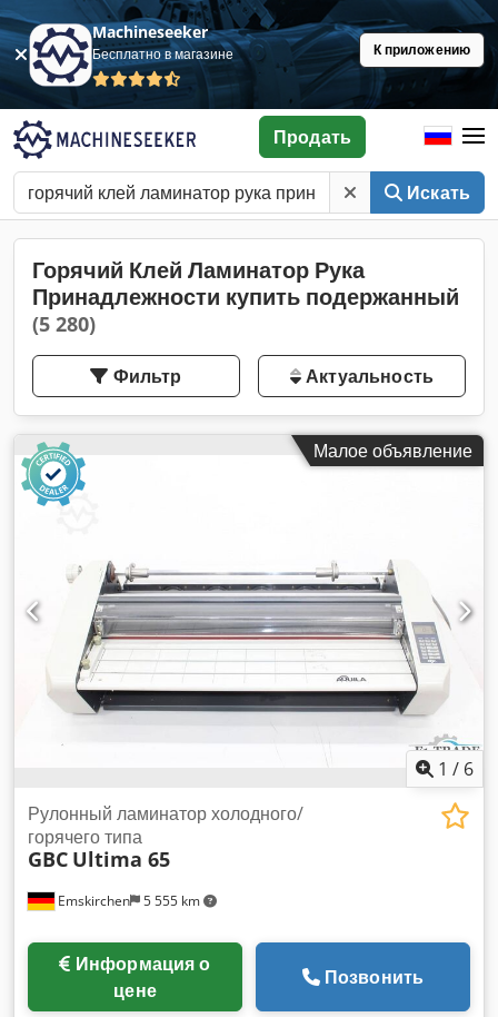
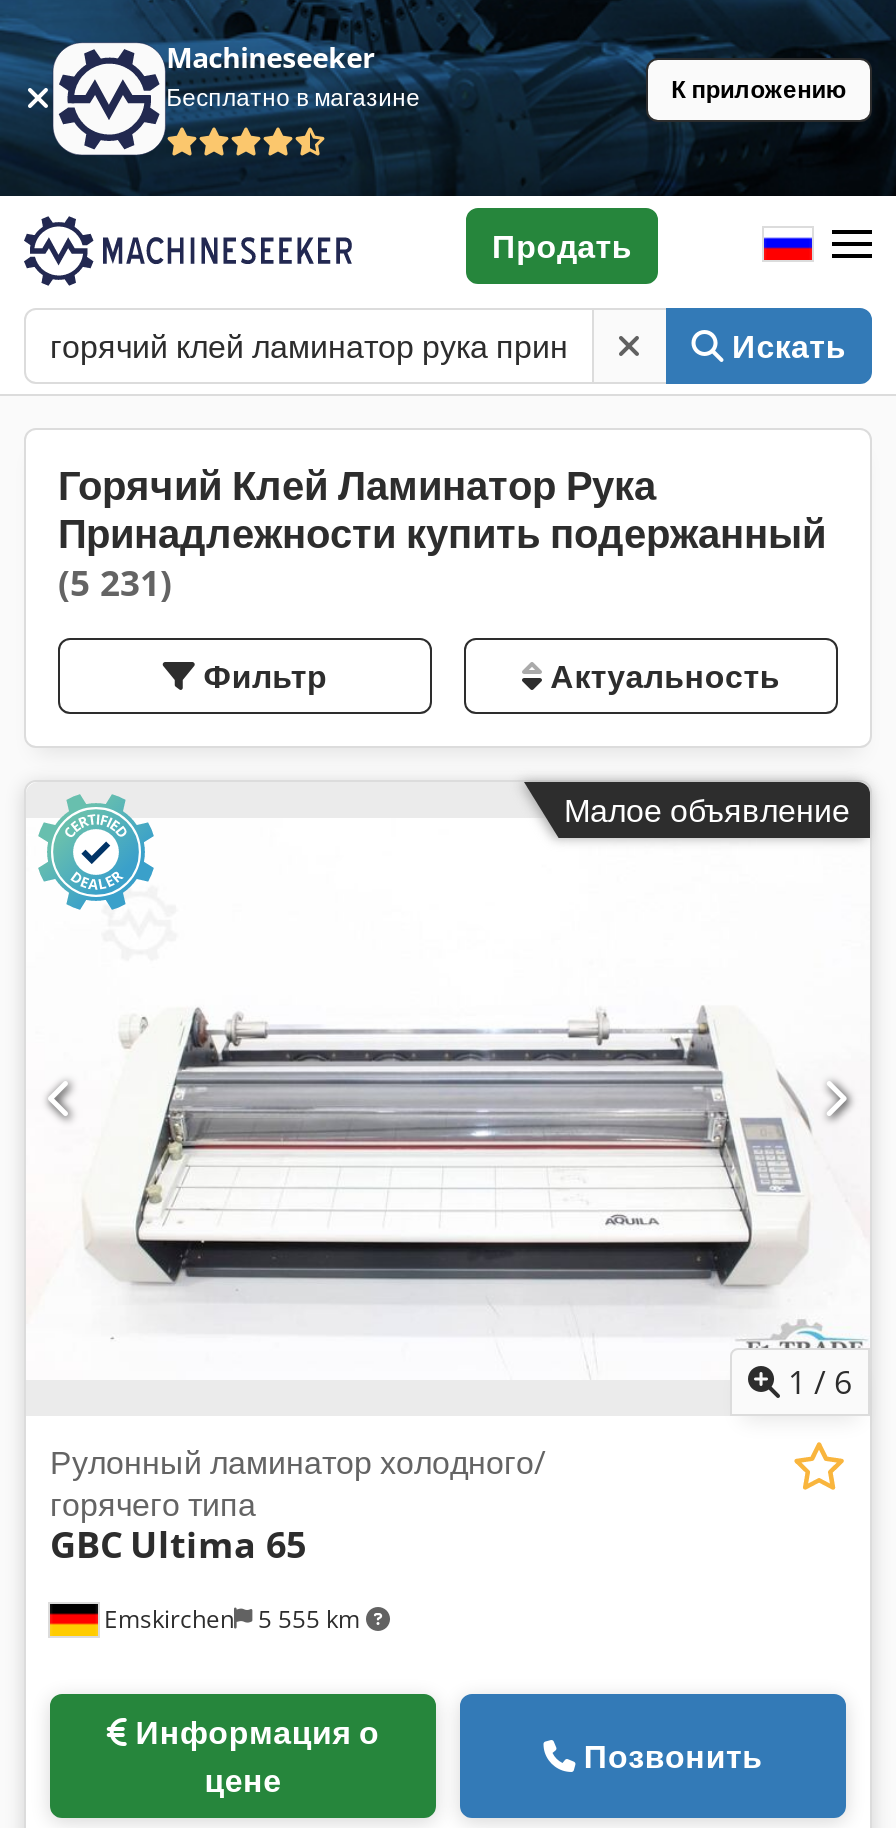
- (5 280)
+ (5 231)
